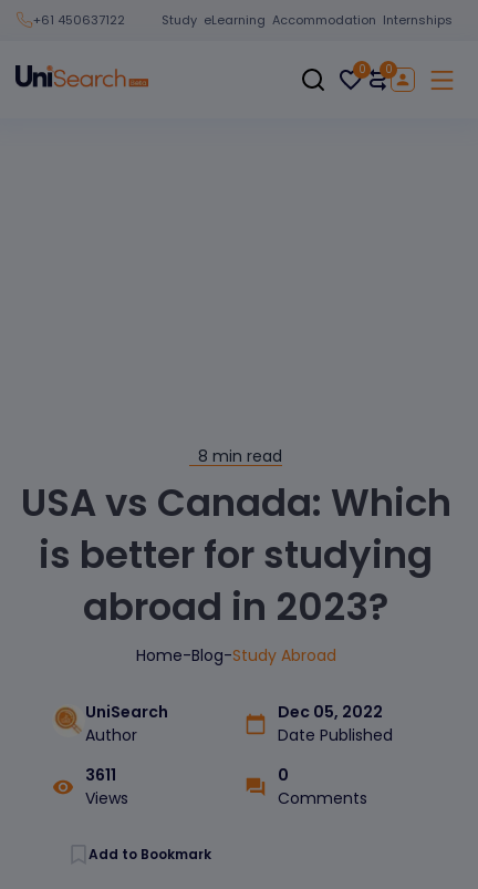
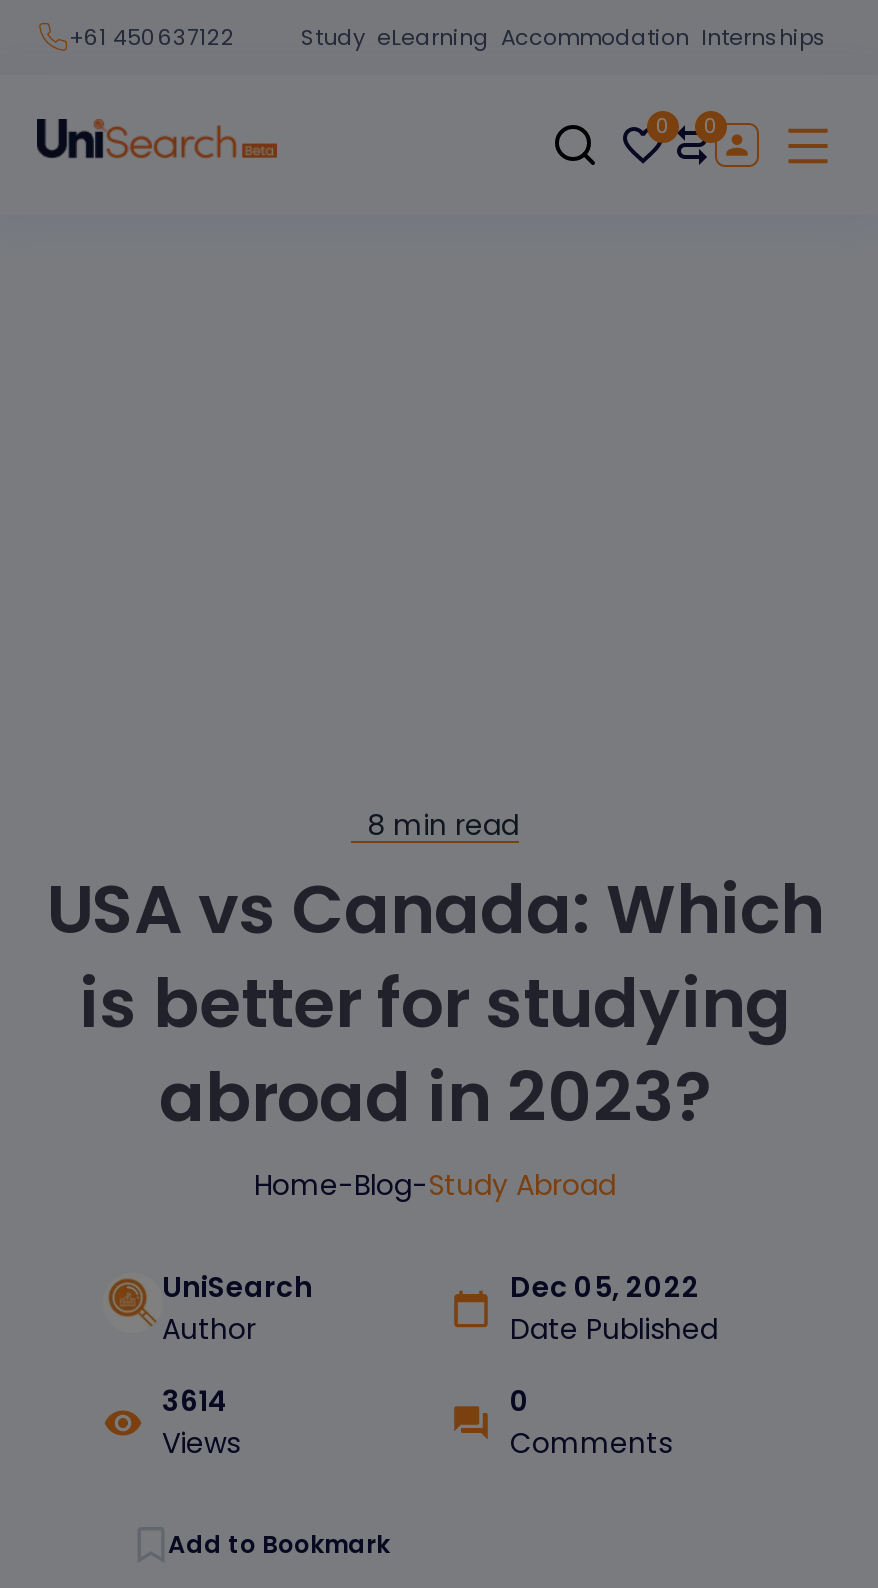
- 3611
+ 3614
